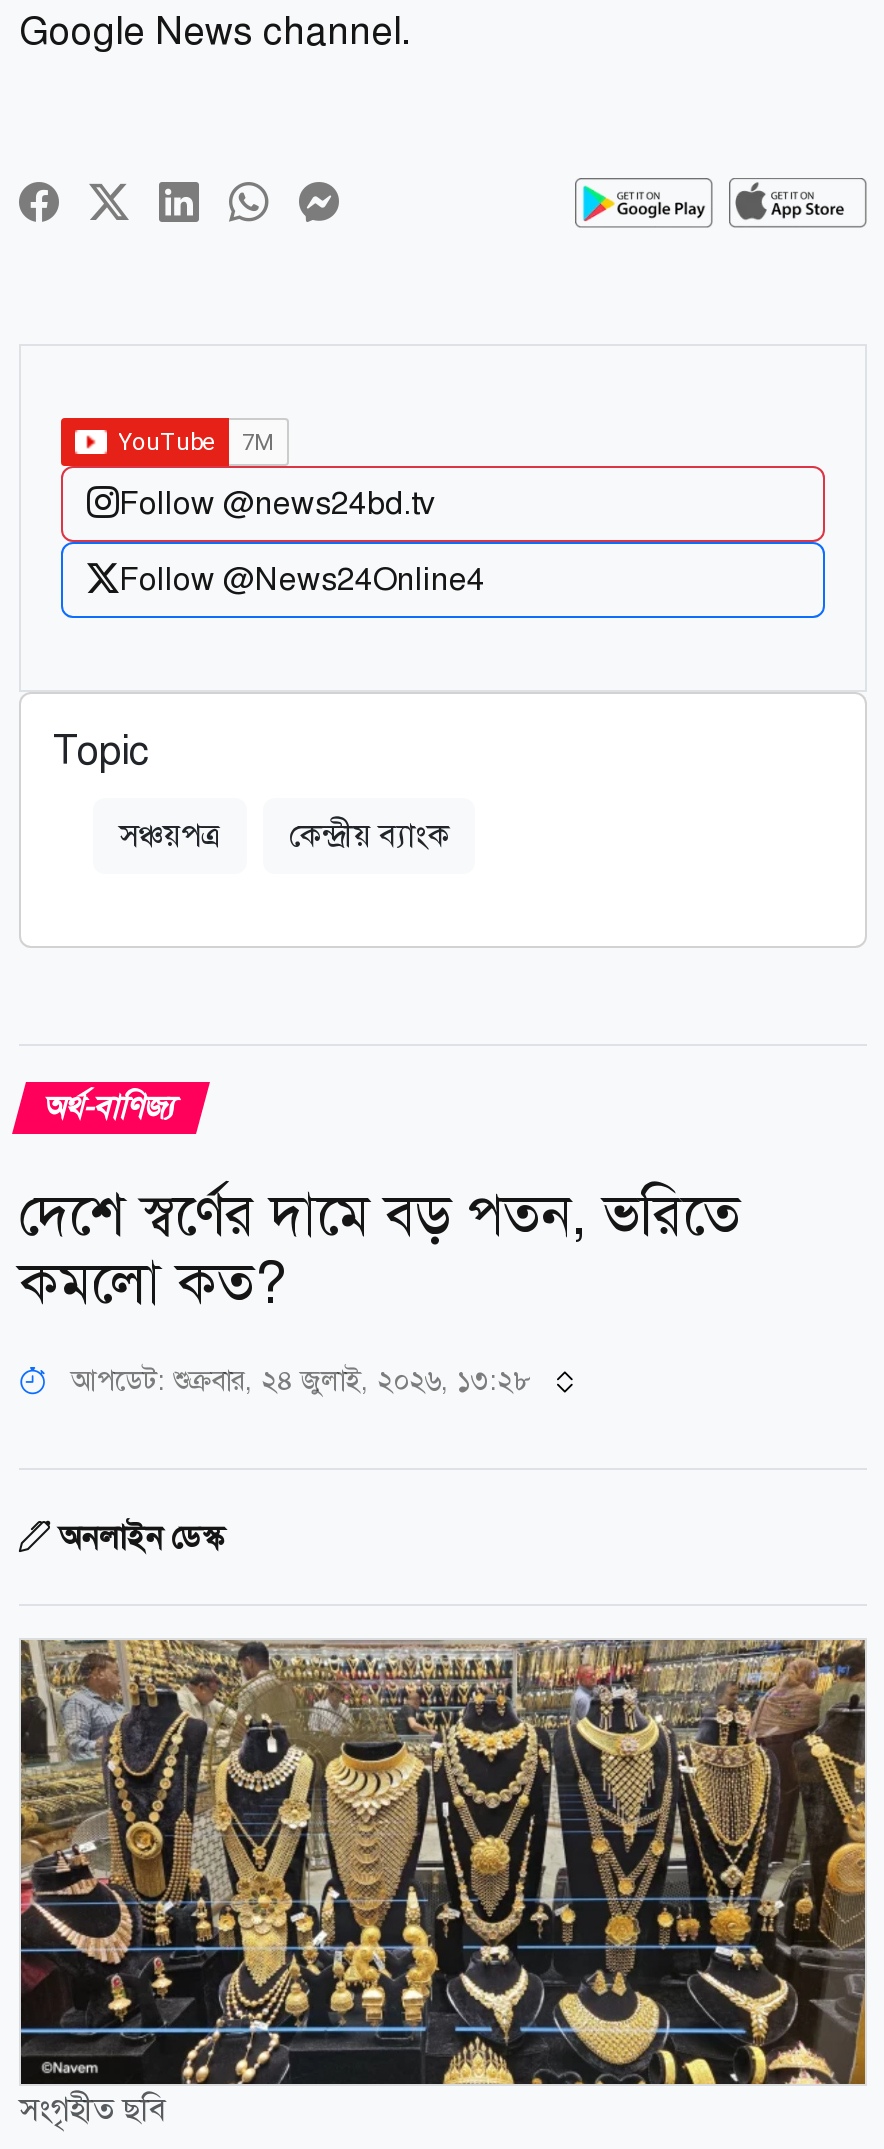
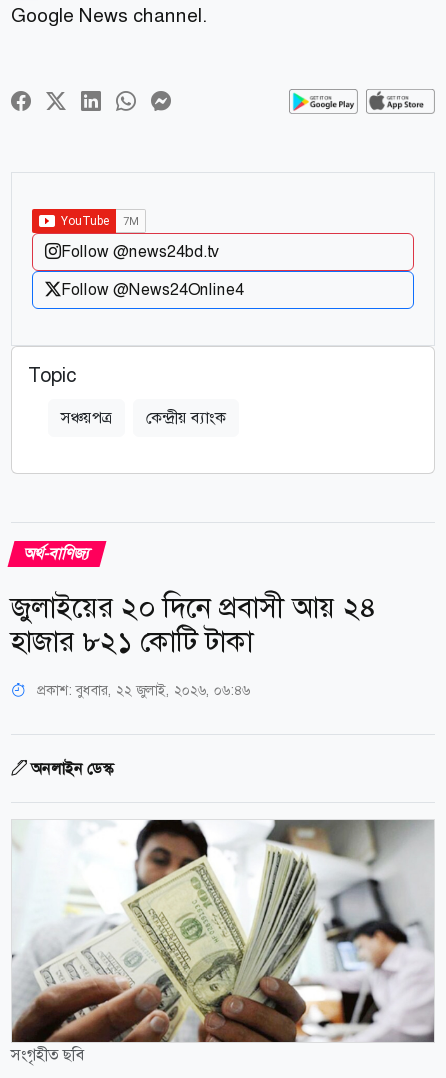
- দেশে স্বর্ণের দামে বড় পতন, ভরিতে
- কমলো কত?
+ জুলাইয়ের ২০ দিনে প্রবাসী আয় ২৪
+ হাজার ৮২১ কোটি টাকা

- আপডেট: শুক্রবার, ২৪ জুলাই, ২০২৬, ১৩:২৮
+ প্রকাশ: বুধবার, ২২ জুলাই, ২০২৬, ০৬:৪৬

- [image]
+ [image]
